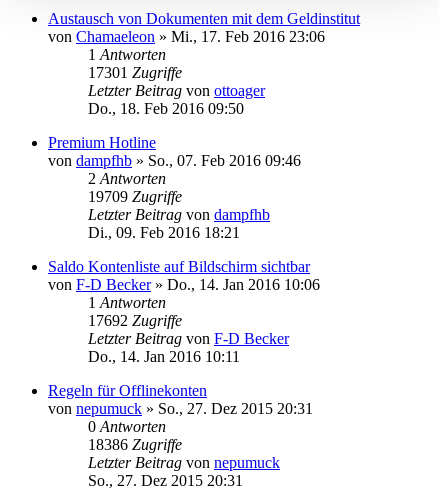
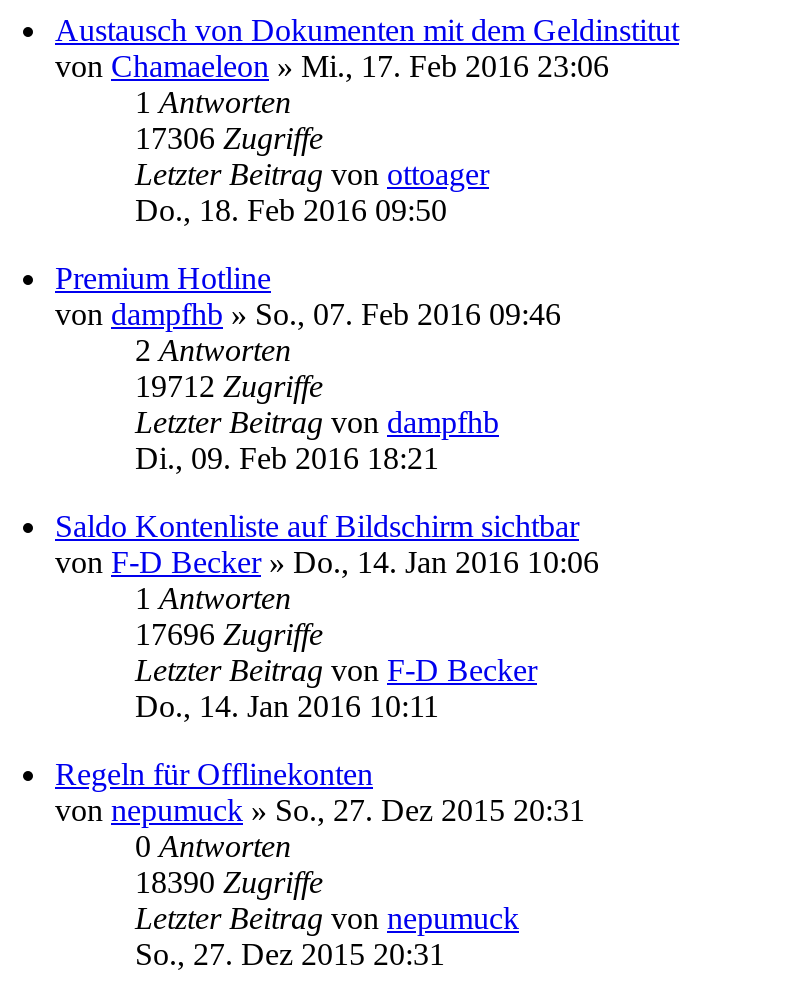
- 17301 Zugriffe
+ 17306 Zugriffe

- 19709 Zugriffe
+ 19712 Zugriffe

- 17692 Zugriffe
+ 17696 Zugriffe

- 18386 Zugriffe
+ 18390 Zugriffe
